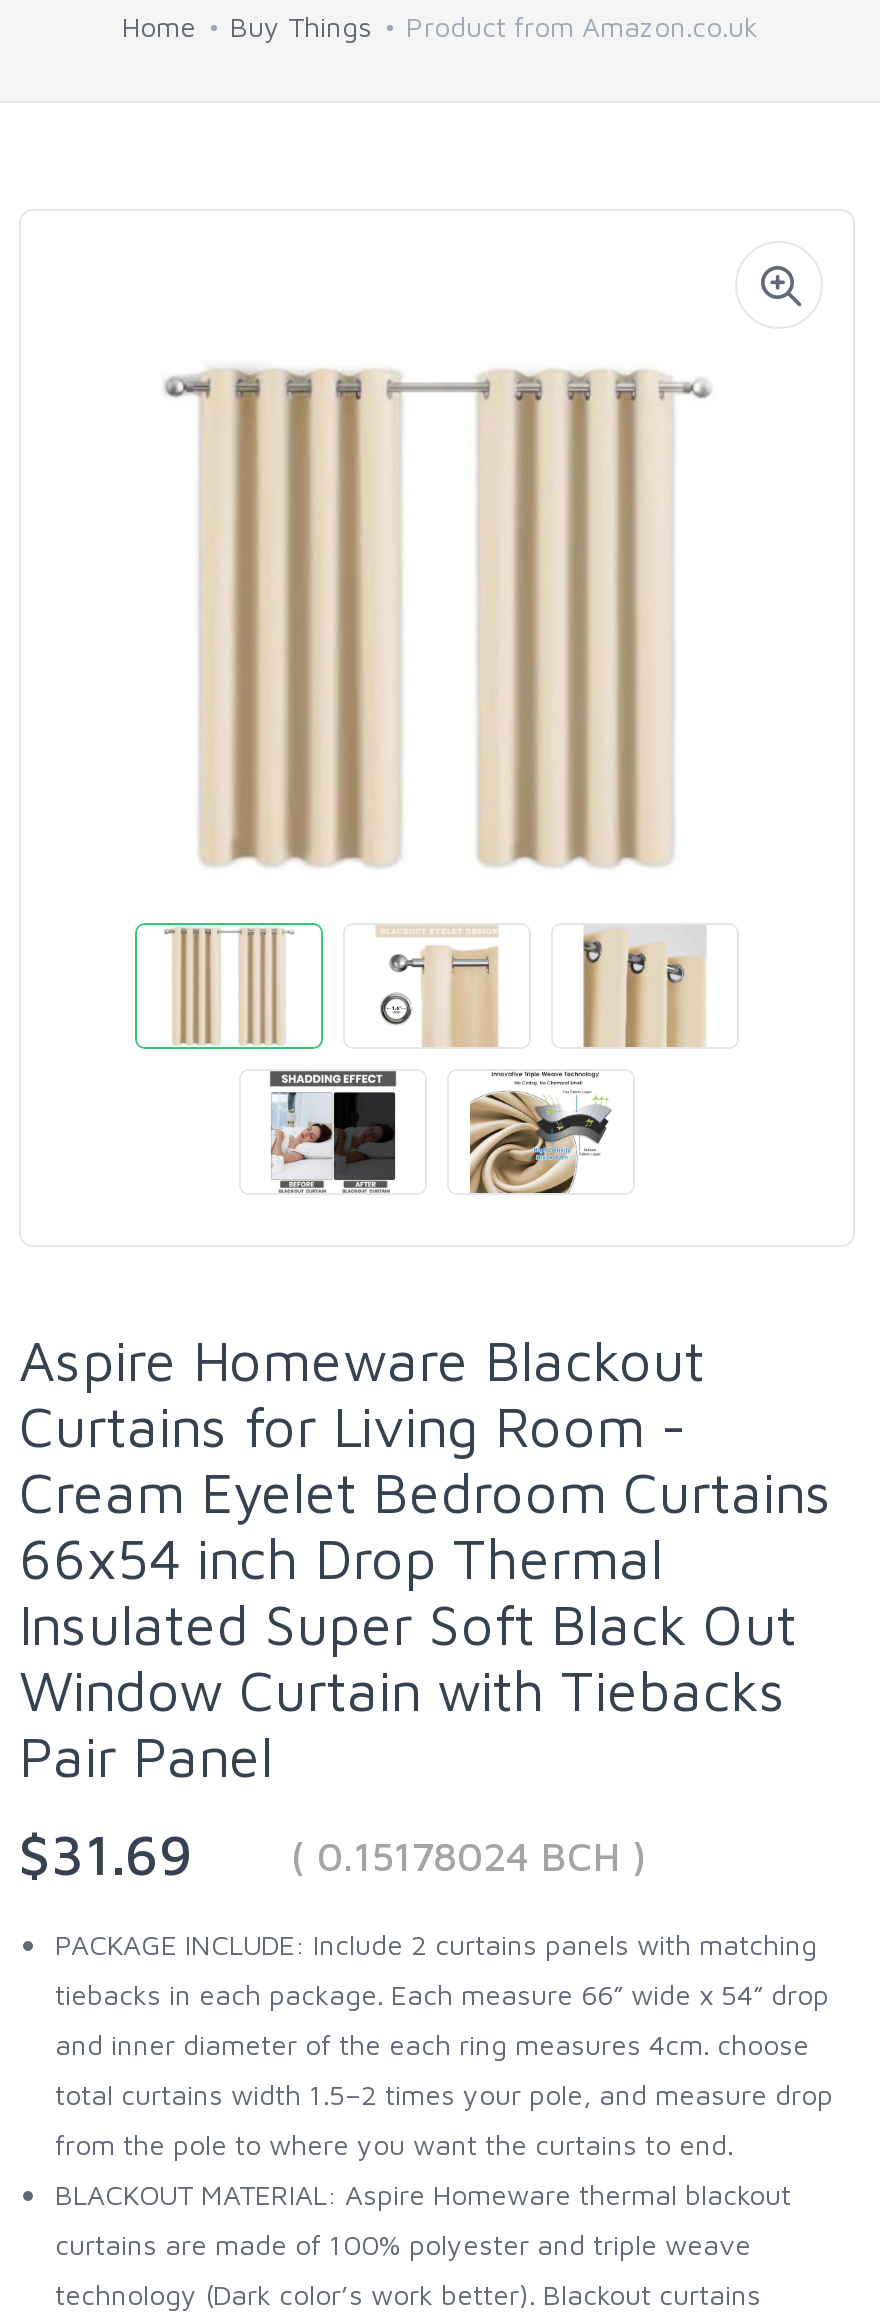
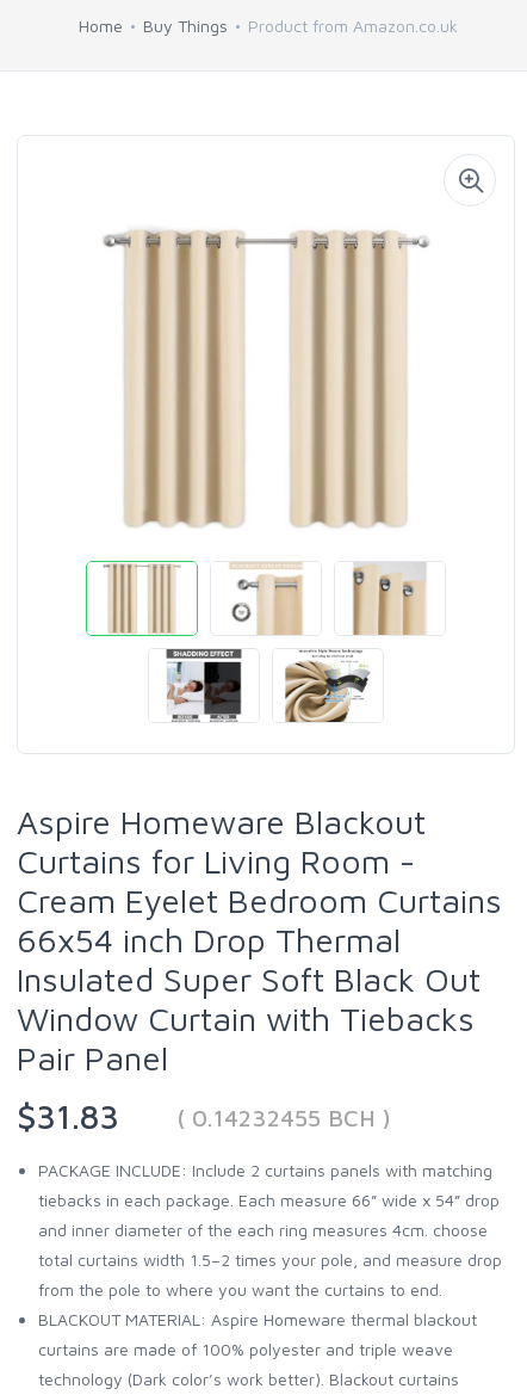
- $31.69
+ $31.83

- ( 0.15178024 BCH )
+ ( 0.14232455 BCH )
